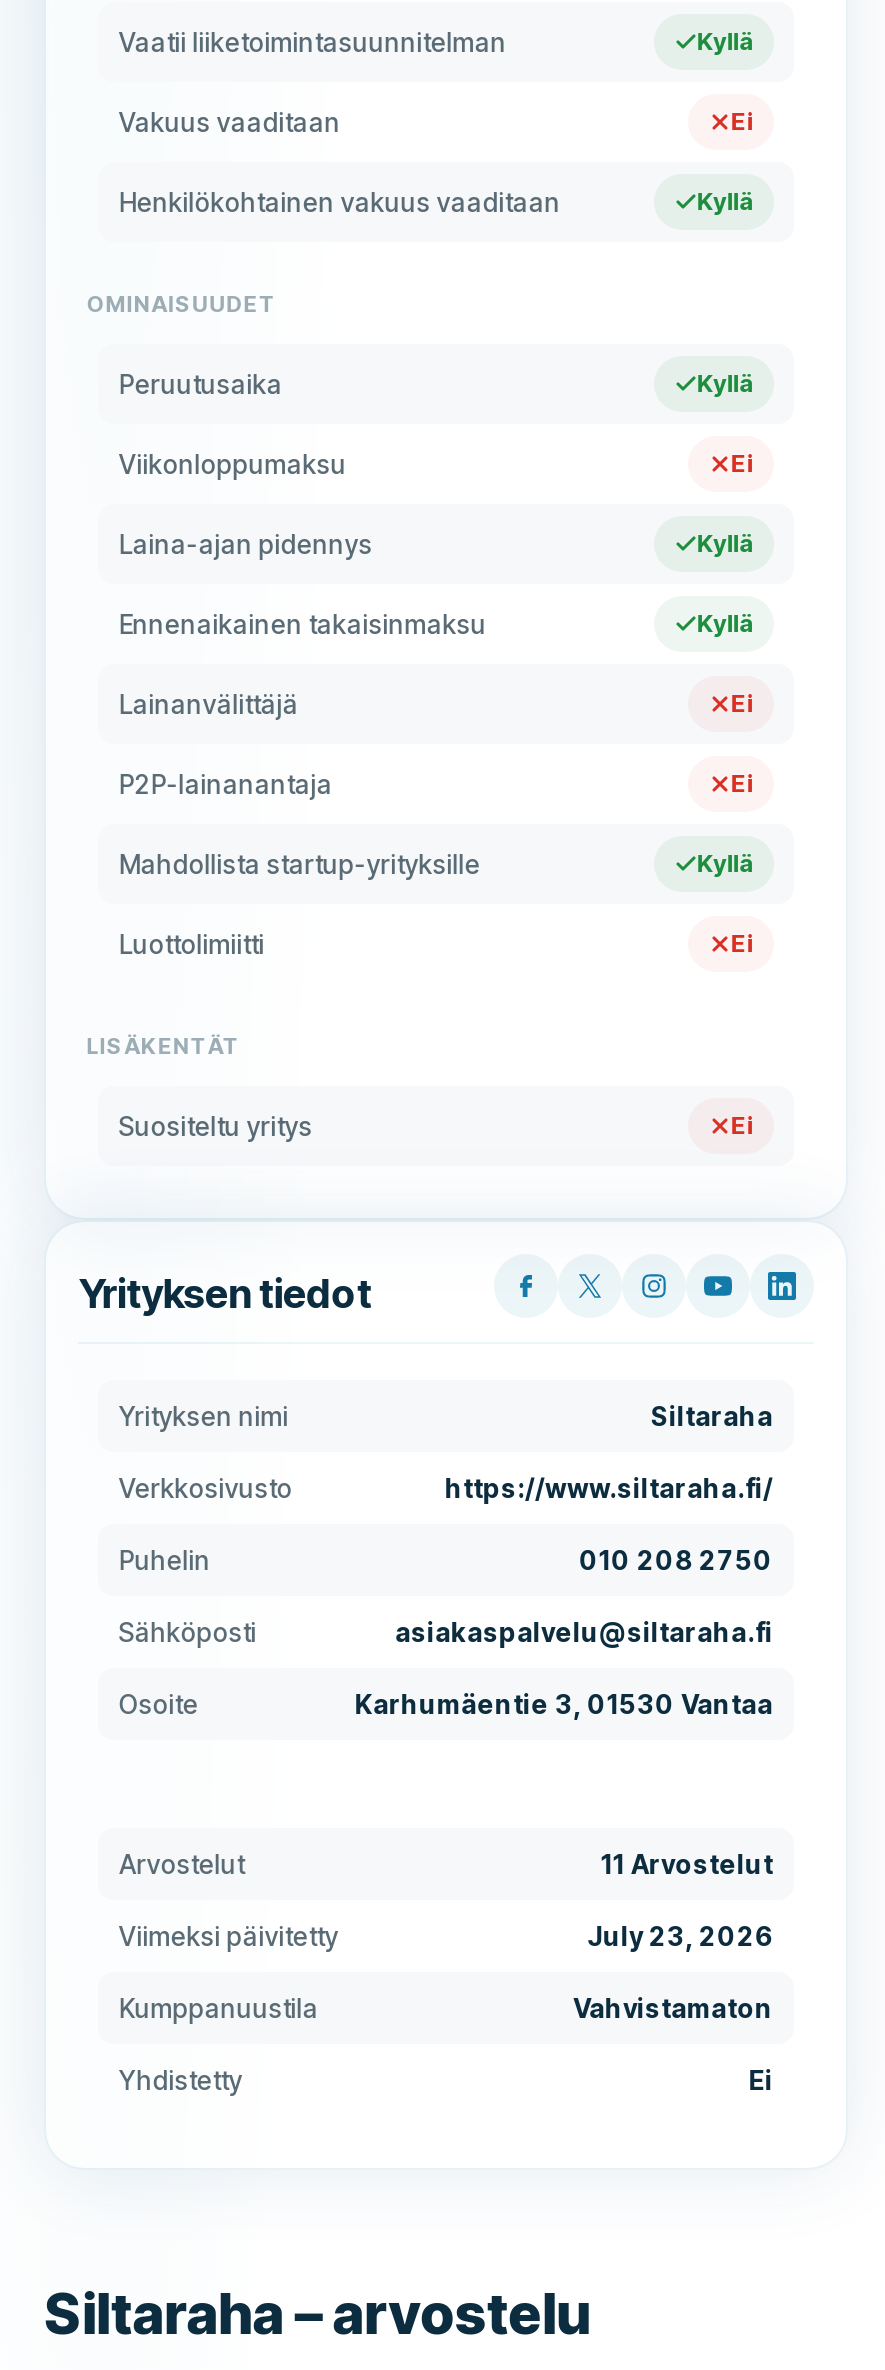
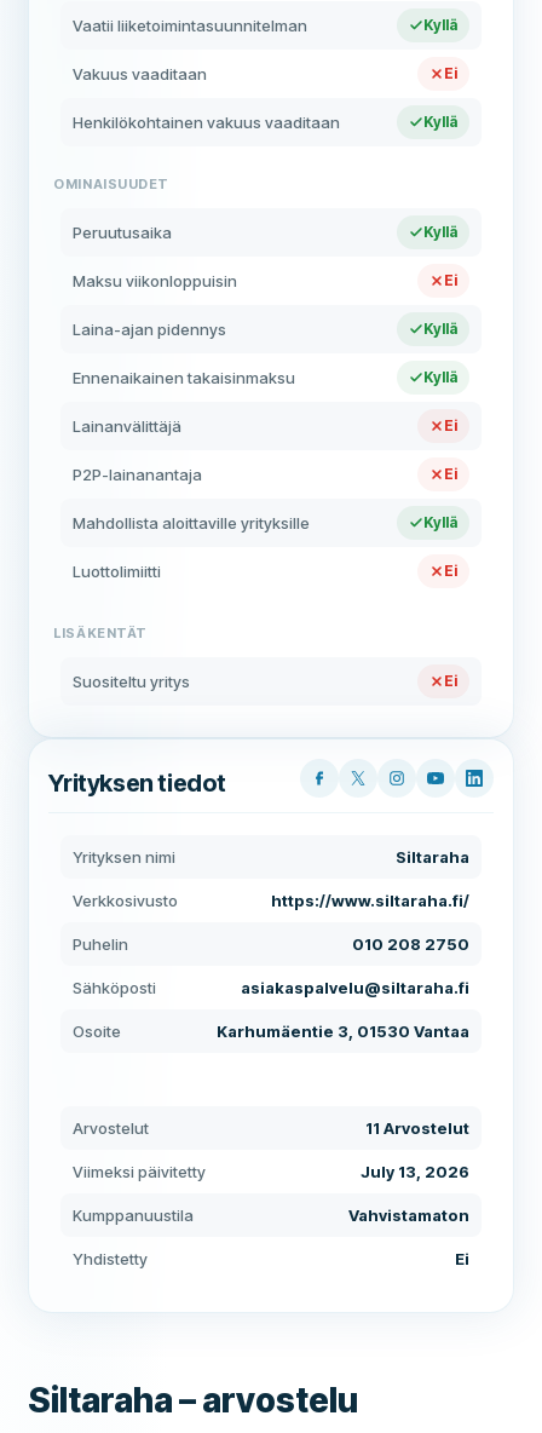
- Viikonloppumaksu
+ Maksu viikonloppuisin

- Mahdollista startup-yrityksille
+ Mahdollista aloittaville yrityksille

- July 23, 2026
+ July 13, 2026
